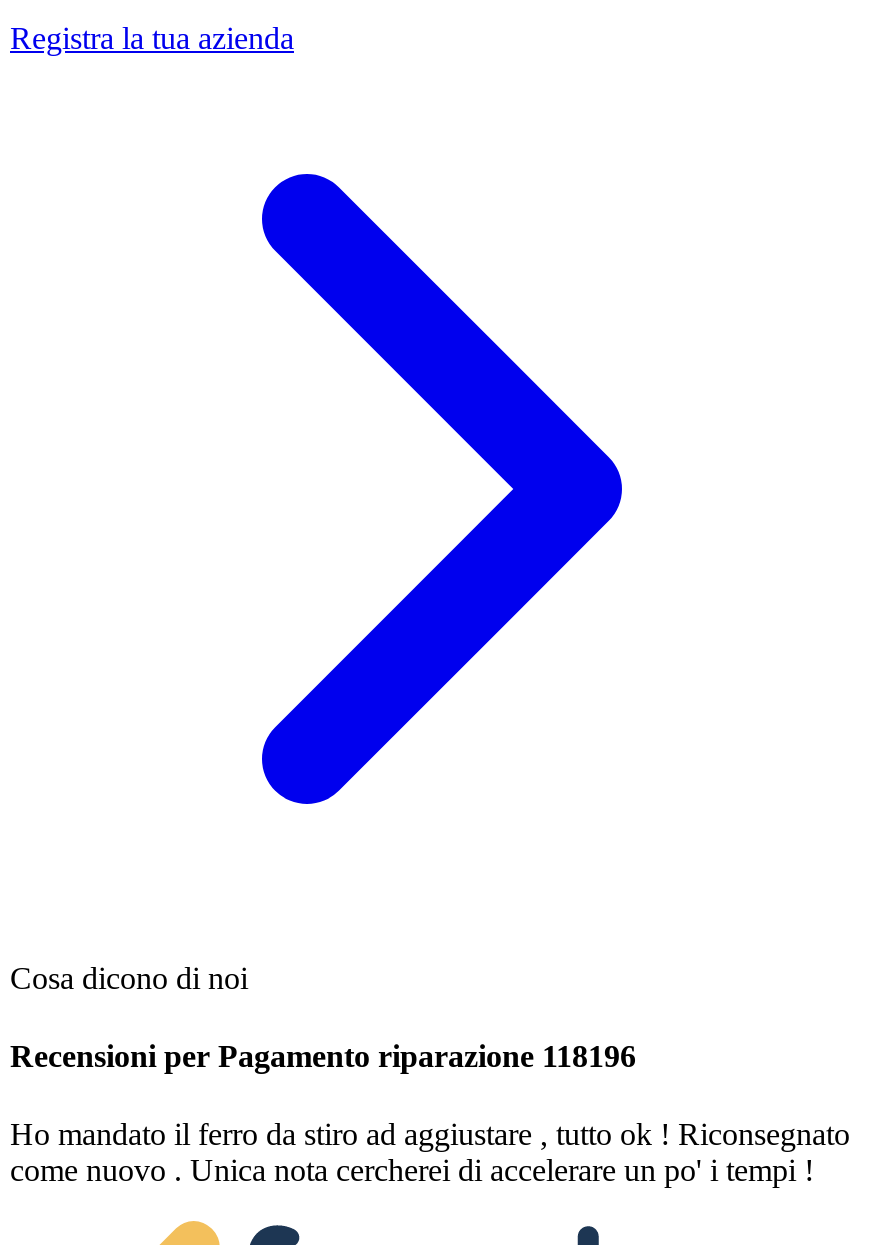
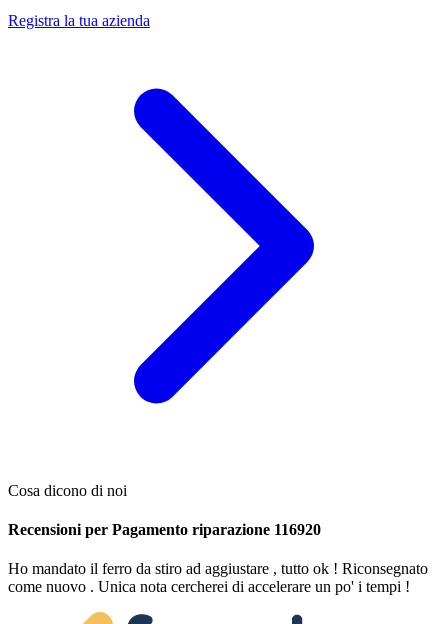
- Recensioni per Pagamento riparazione 118196
+ Recensioni per Pagamento riparazione 116920
